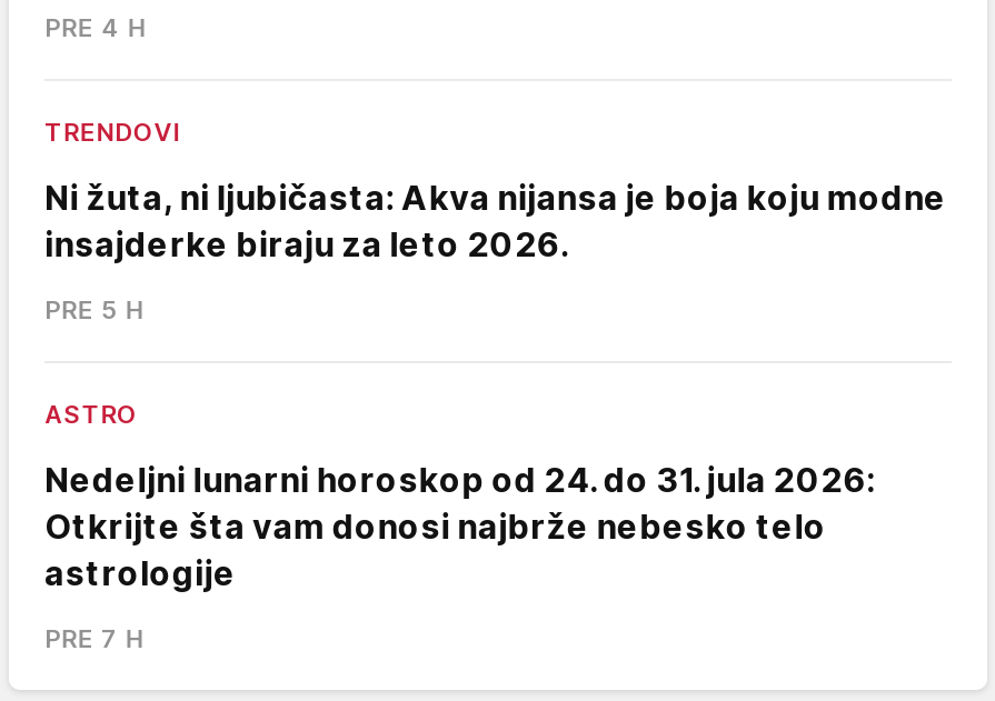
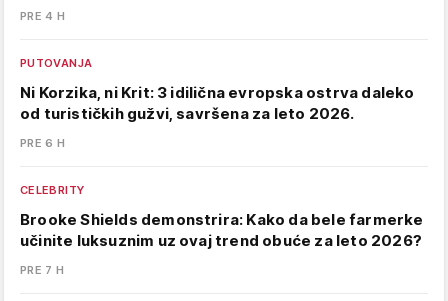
- TRENDOVI
+ PUTOVANJA

- Ni žuta, ni ljubičasta: Akva nijansa je boja koju modne
- insajderke biraju za leto 2026.
+ Ni Korzika, ni Krit: 3 idilična evropska ostrva daleko
+ od turističkih gužvi, savršena za leto 2026.

- PRE 5 H
+ PRE 6 H

- ASTRO
+ CELEBRITY

- Nedeljni lunarni horoskop od 24. do 31. jula 2026:
- Otkrijte šta vam donosi najbrže nebesko telo
- astrologije
+ Brooke Shields demonstrira: Kako da bele farmerke
+ učinite luksuznim uz ovaj trend obuće za leto 2026?
